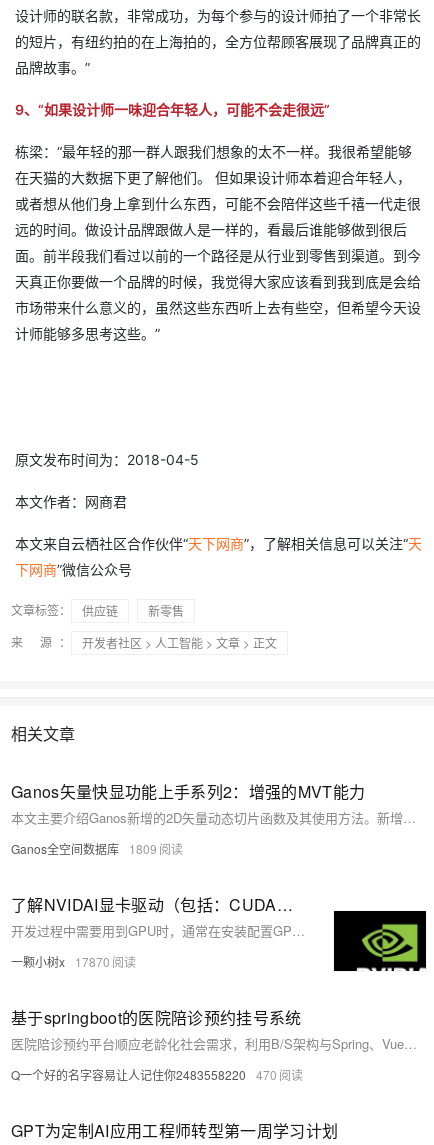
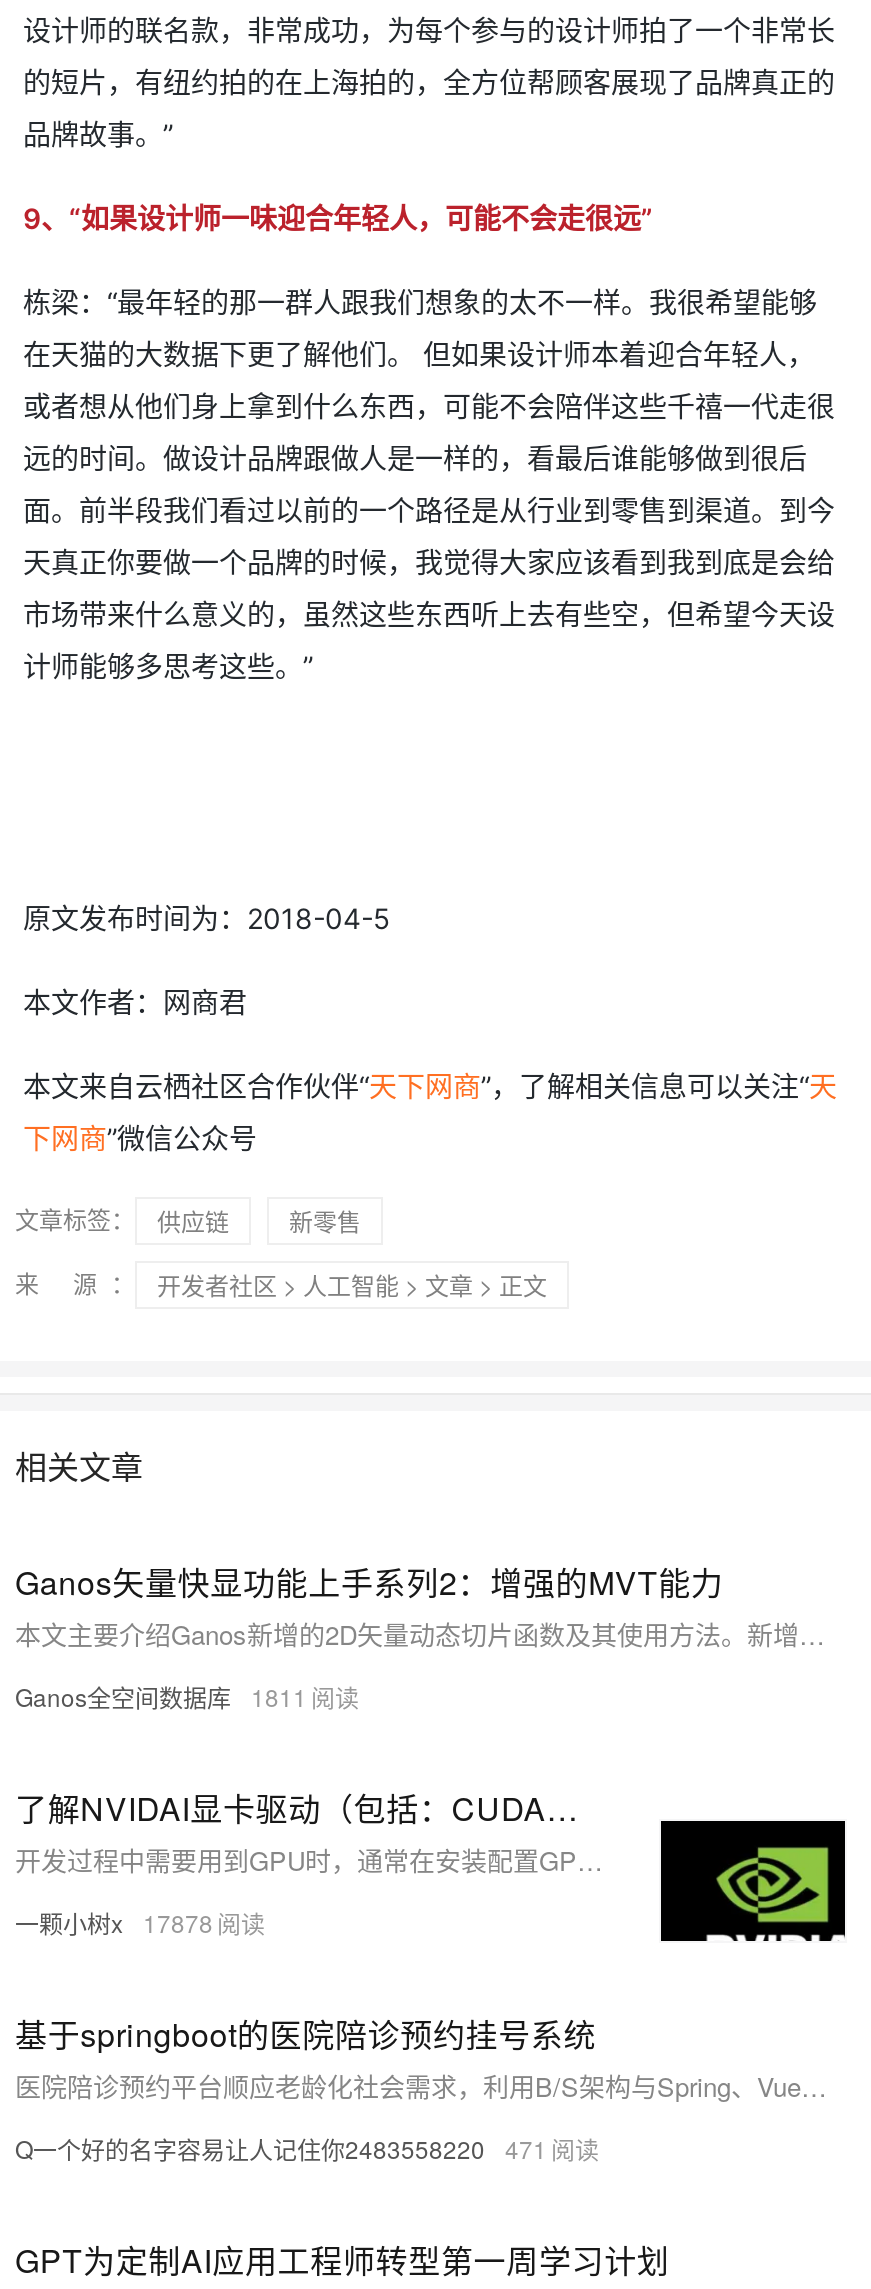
- Ganos全空间数据库 1809
+ Ganos全空间数据库 1811

- 一颗小树x 17870
+ 一颗小树x 17878

- Q一个好的名字容易让人记住你2483558220 470
+ Q一个好的名字容易让人记住你2483558220 471
